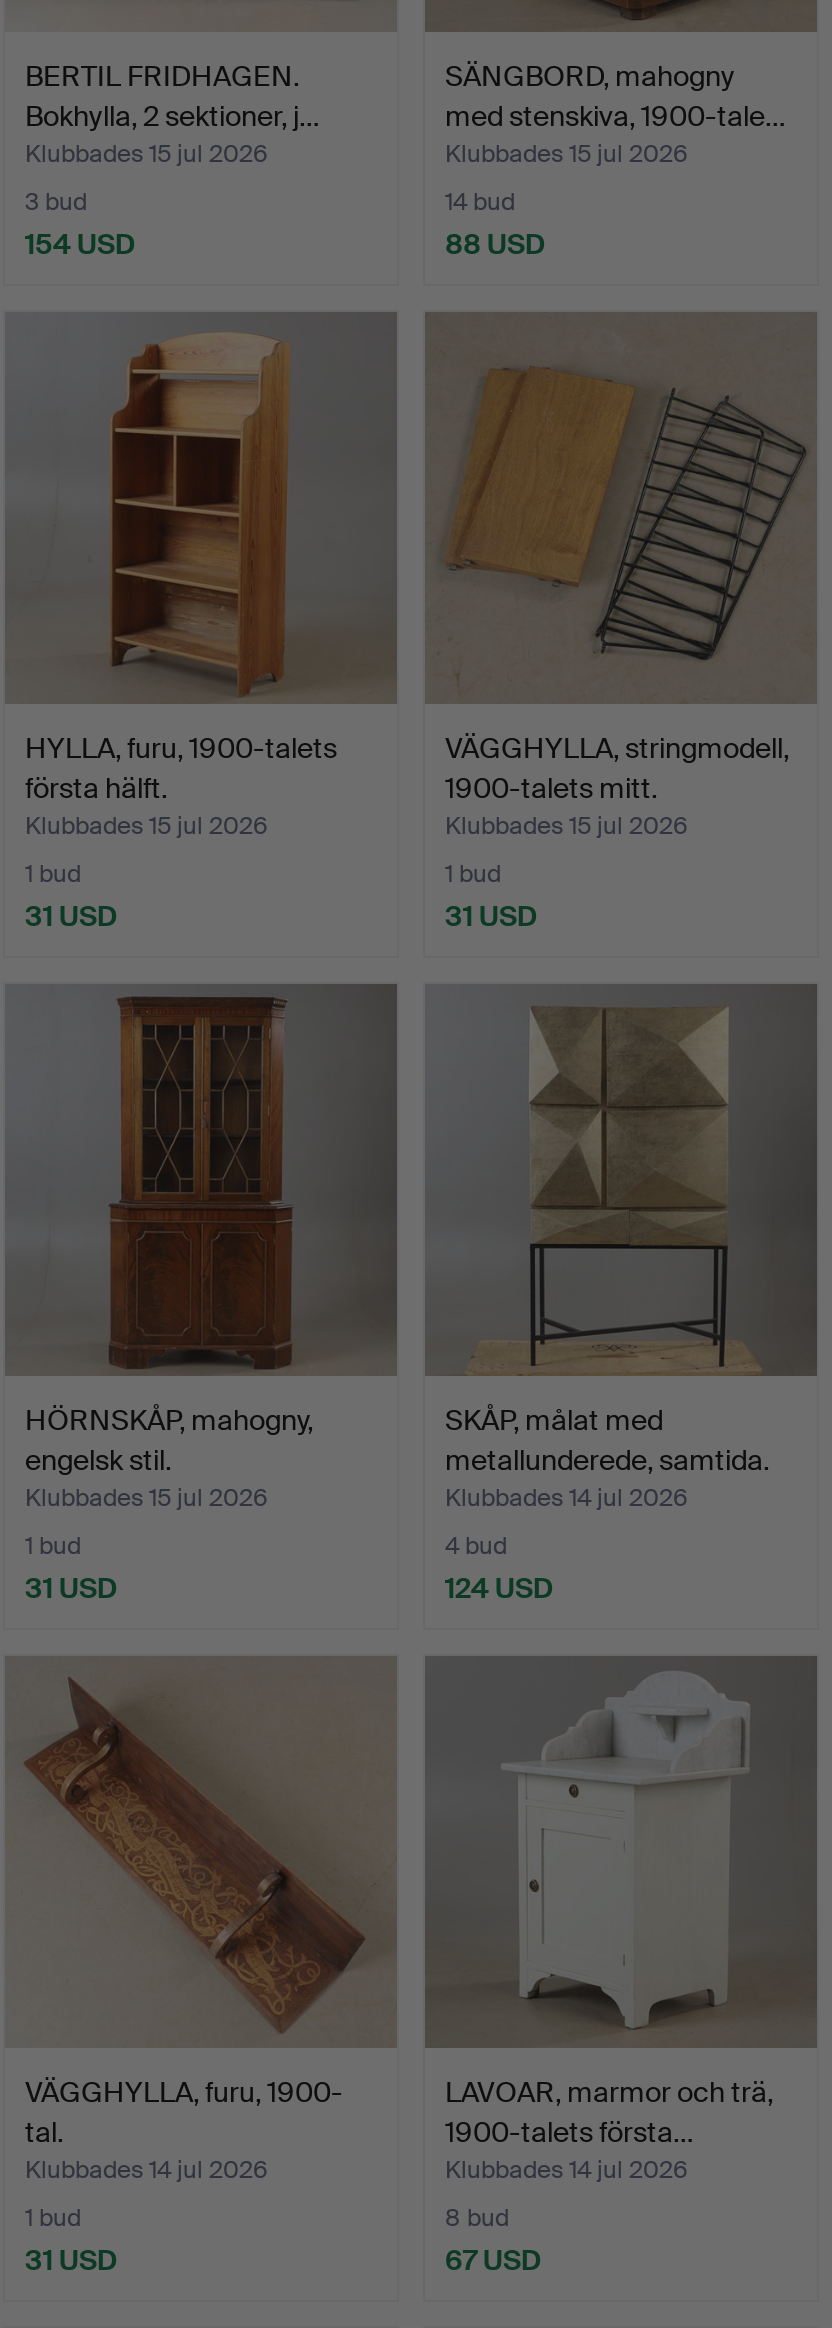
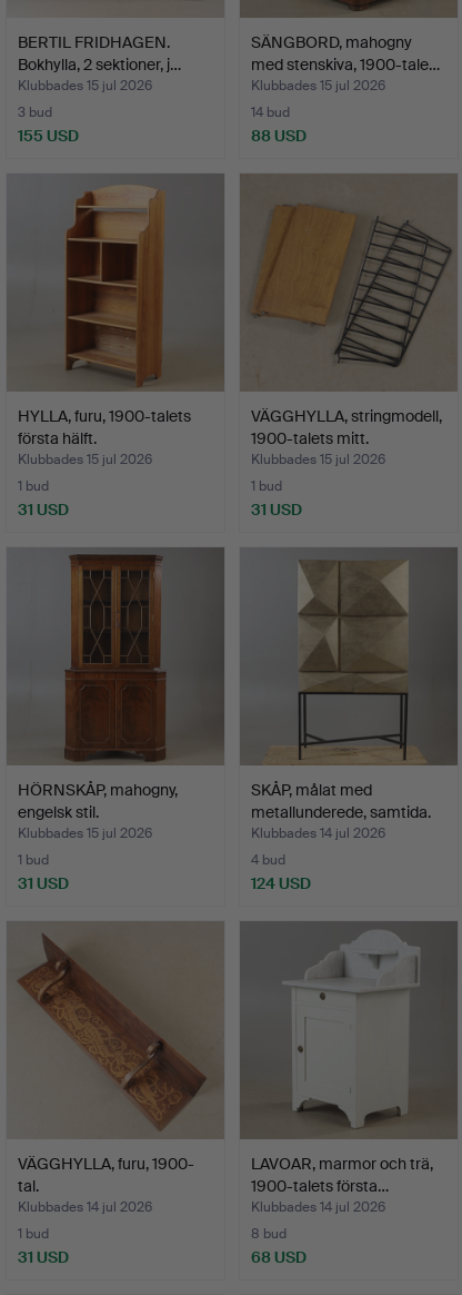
- 154 USD
+ 155 USD

- 67 USD
+ 68 USD
